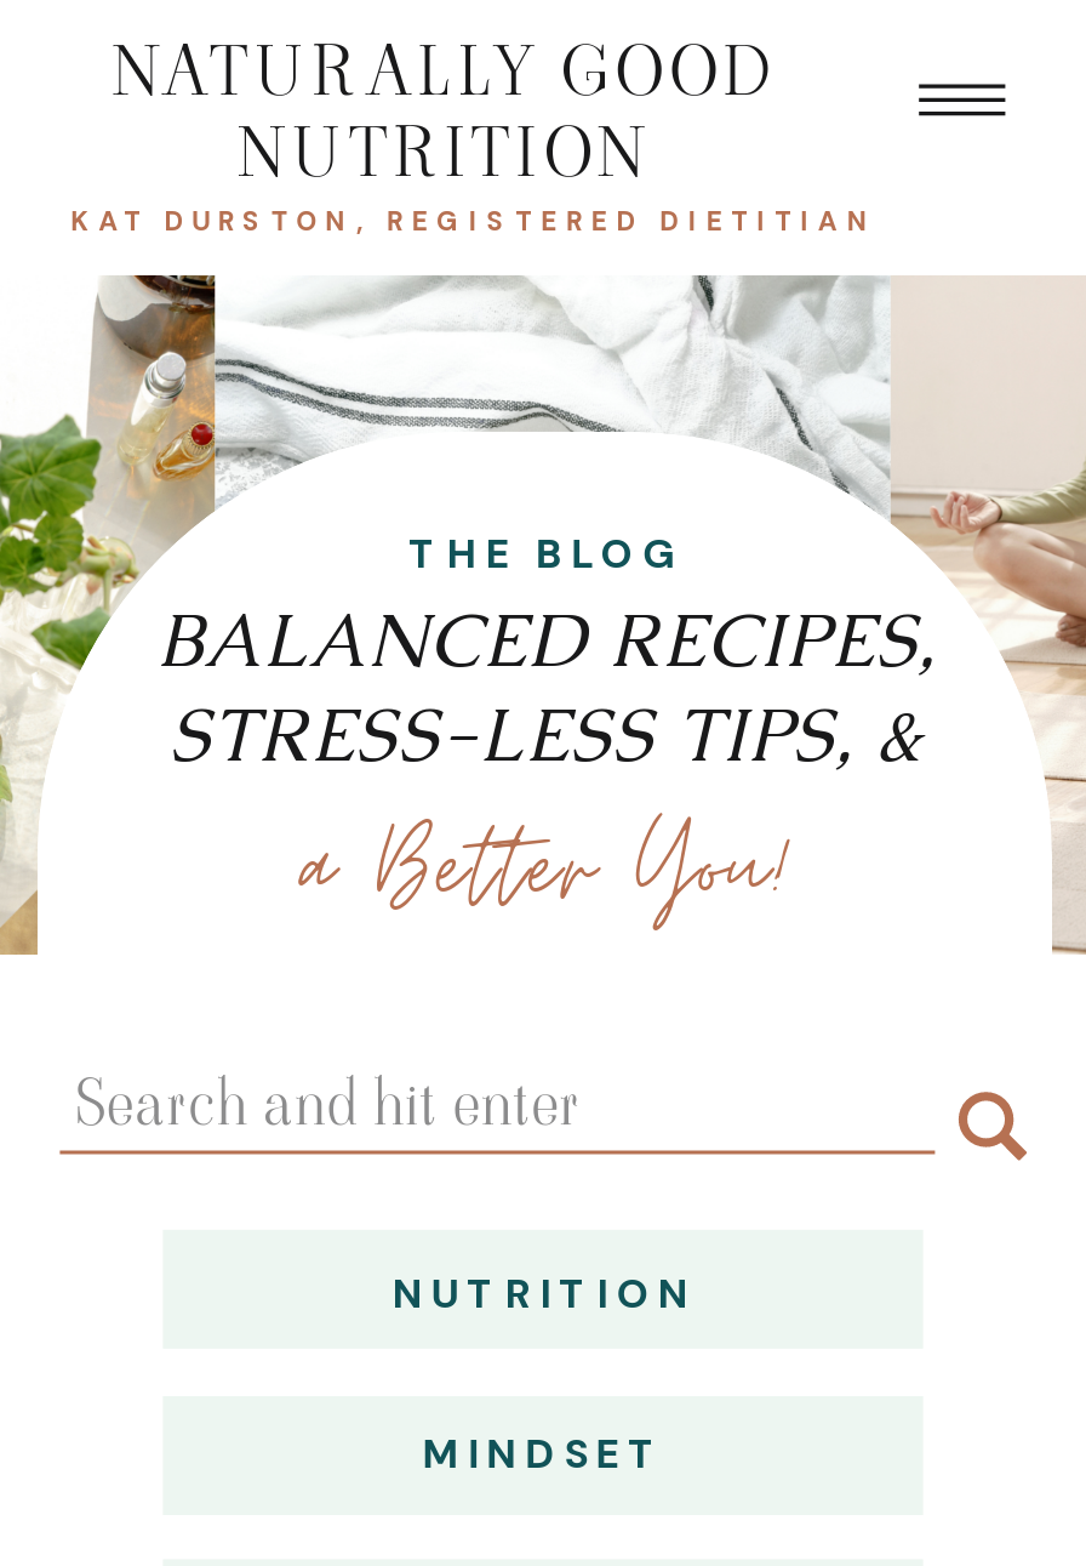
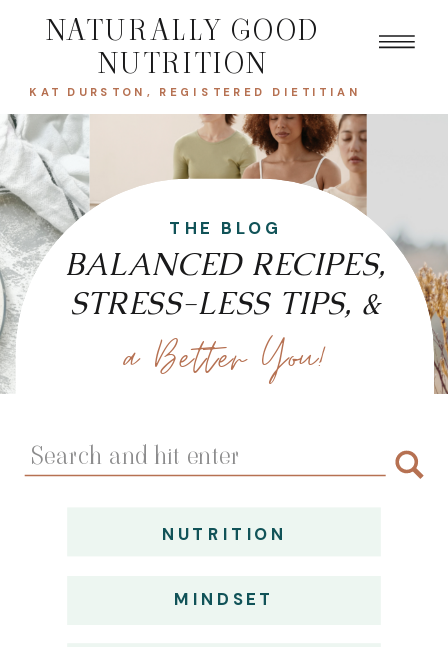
- [image]
+ [image]
